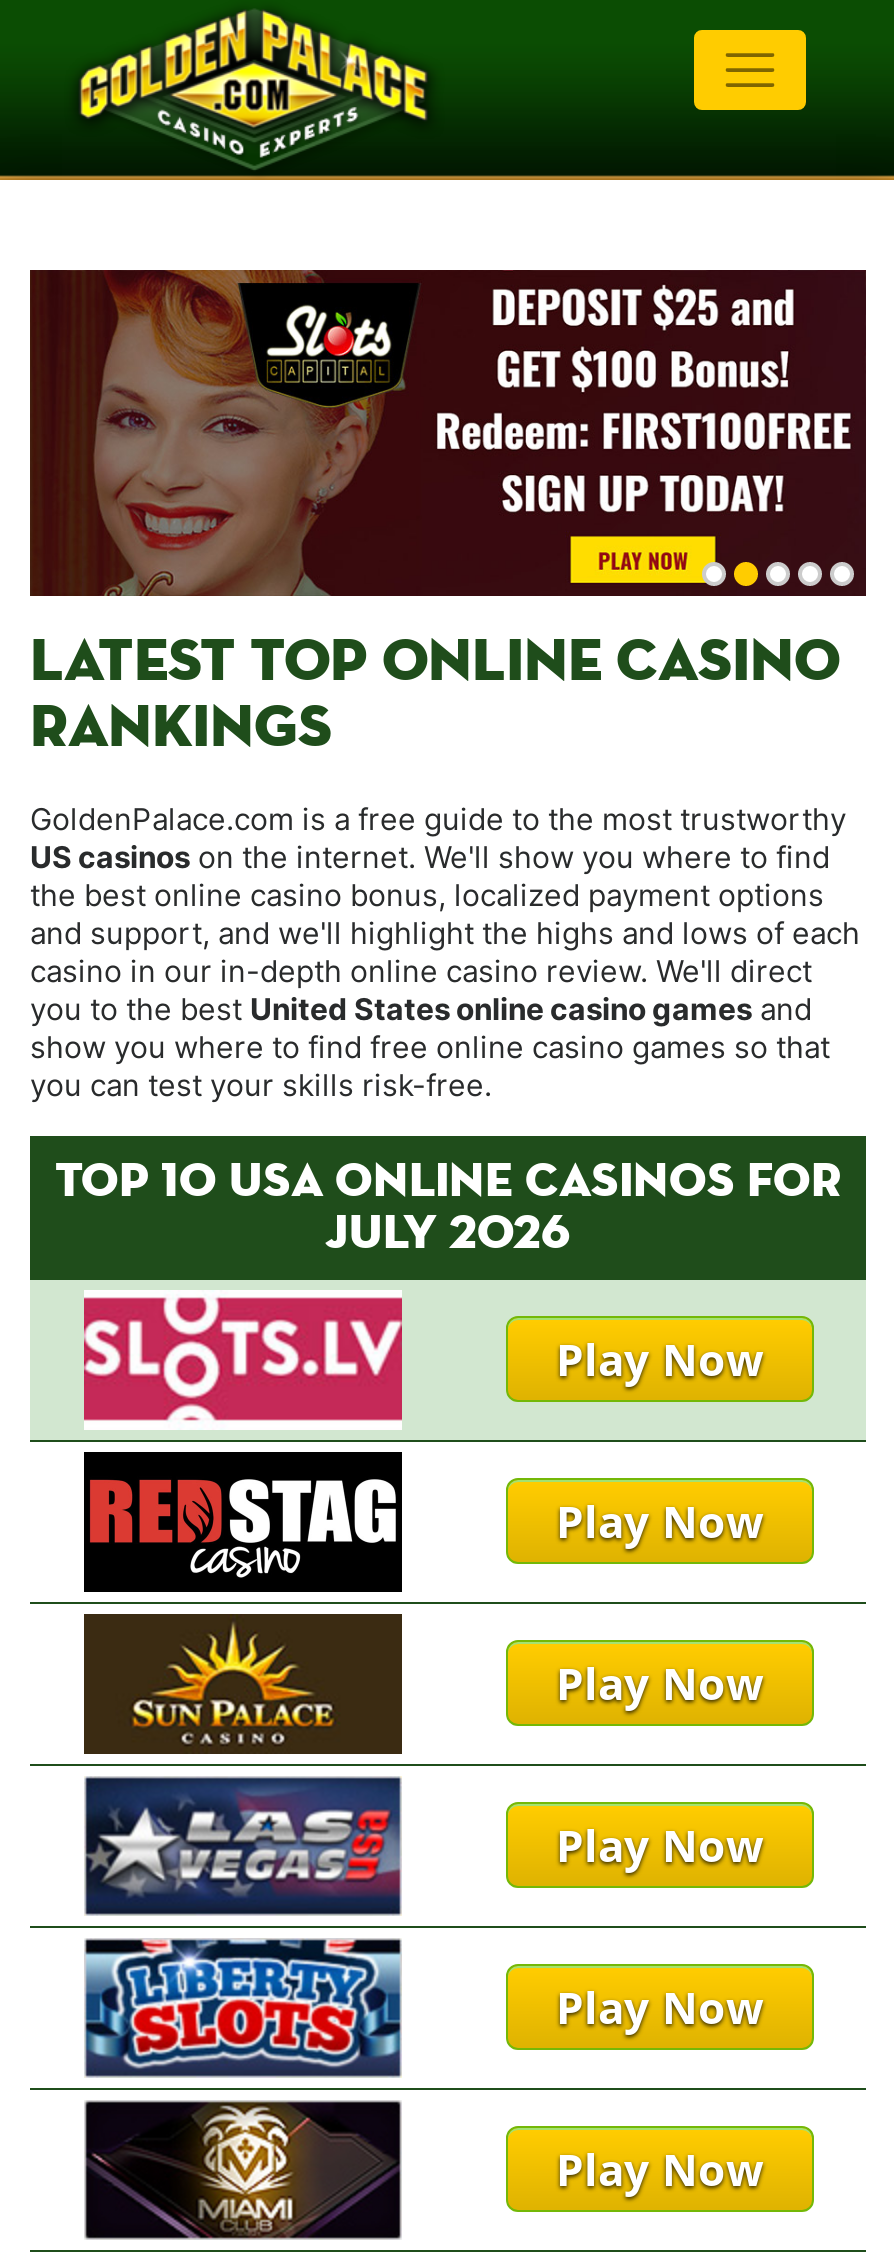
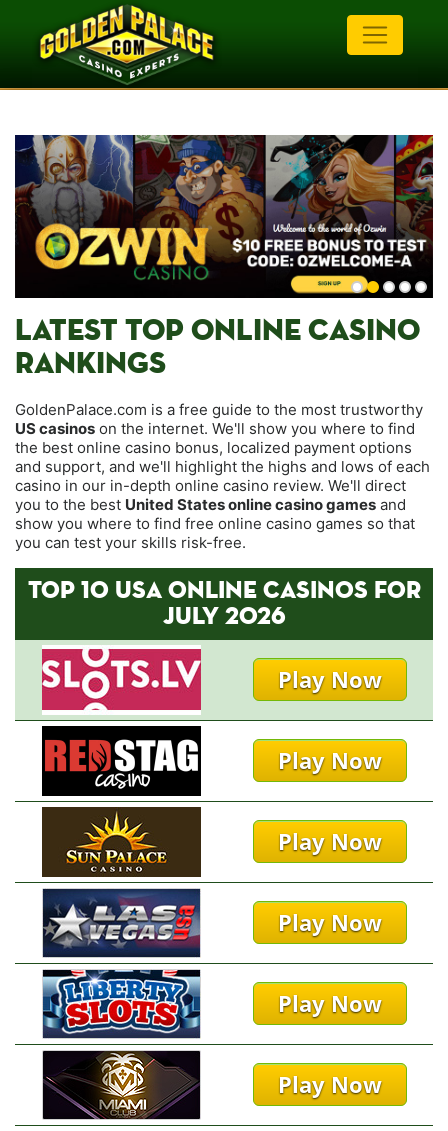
- [image]
+ [image]
